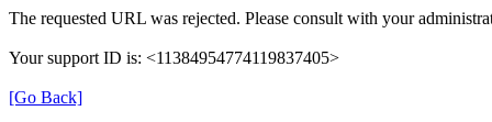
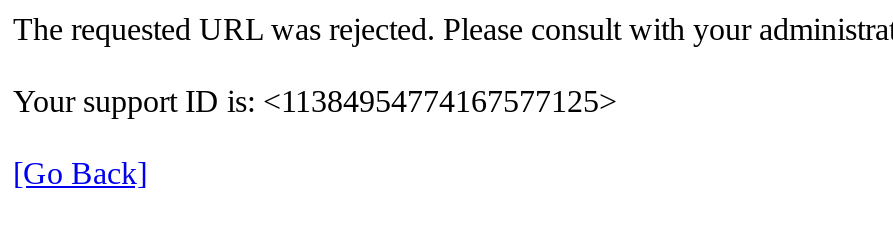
- Your support ID is: <11384954774119837405>
+ Your support ID is: <11384954774167577125>
